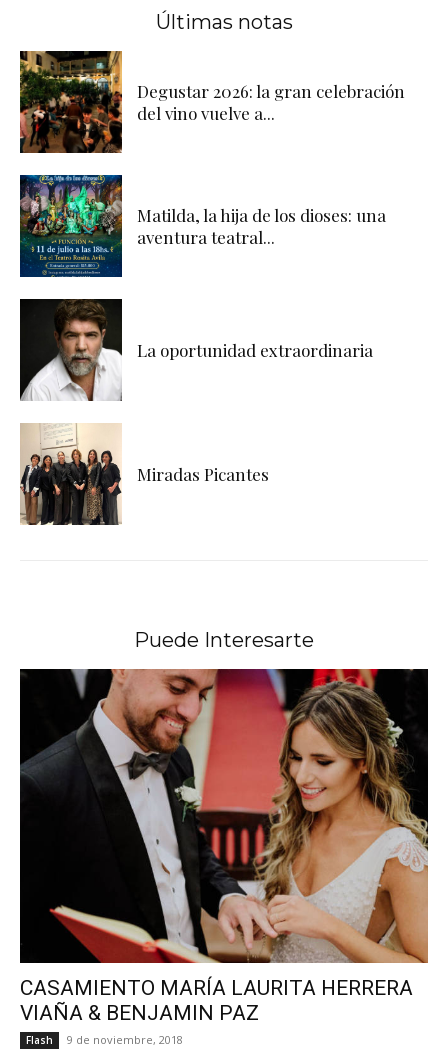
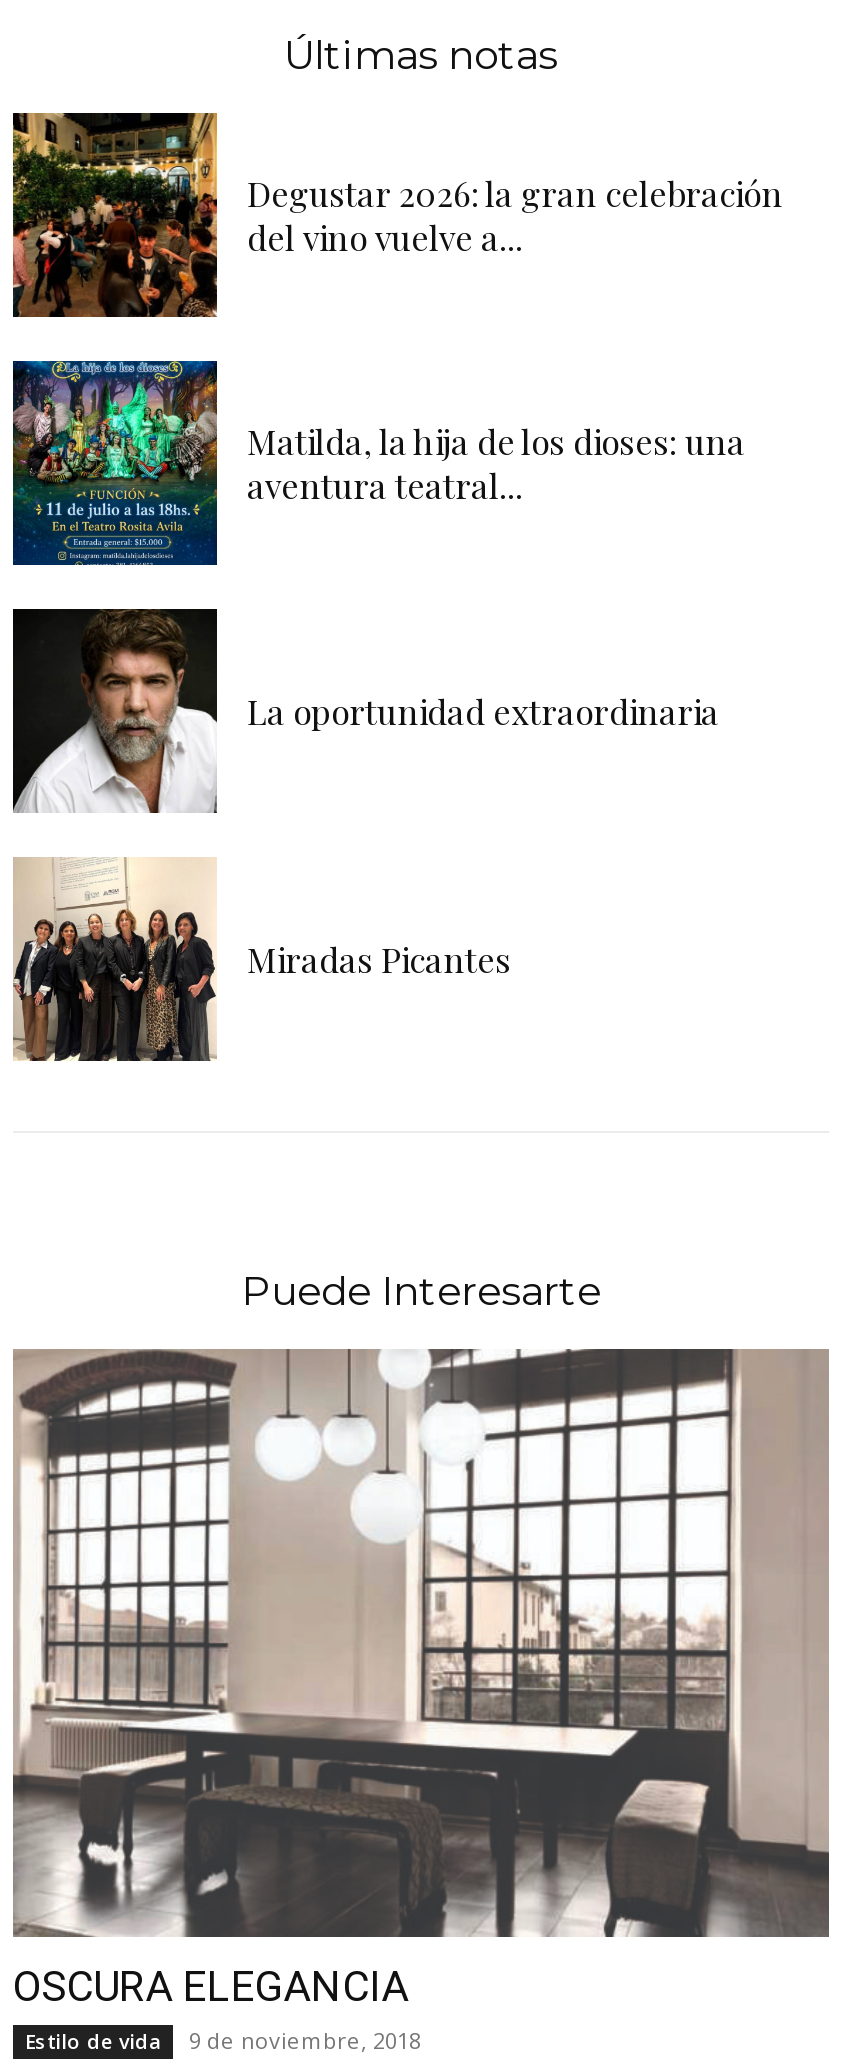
- [image]
- CASAMIENTO MARÍA LAURITA HERRERA
- VIAÑA & BENJAMIN PAZ
- Flash
+ [image]
+ OSCURA ELEGANCIA
+ Estilo de vida
